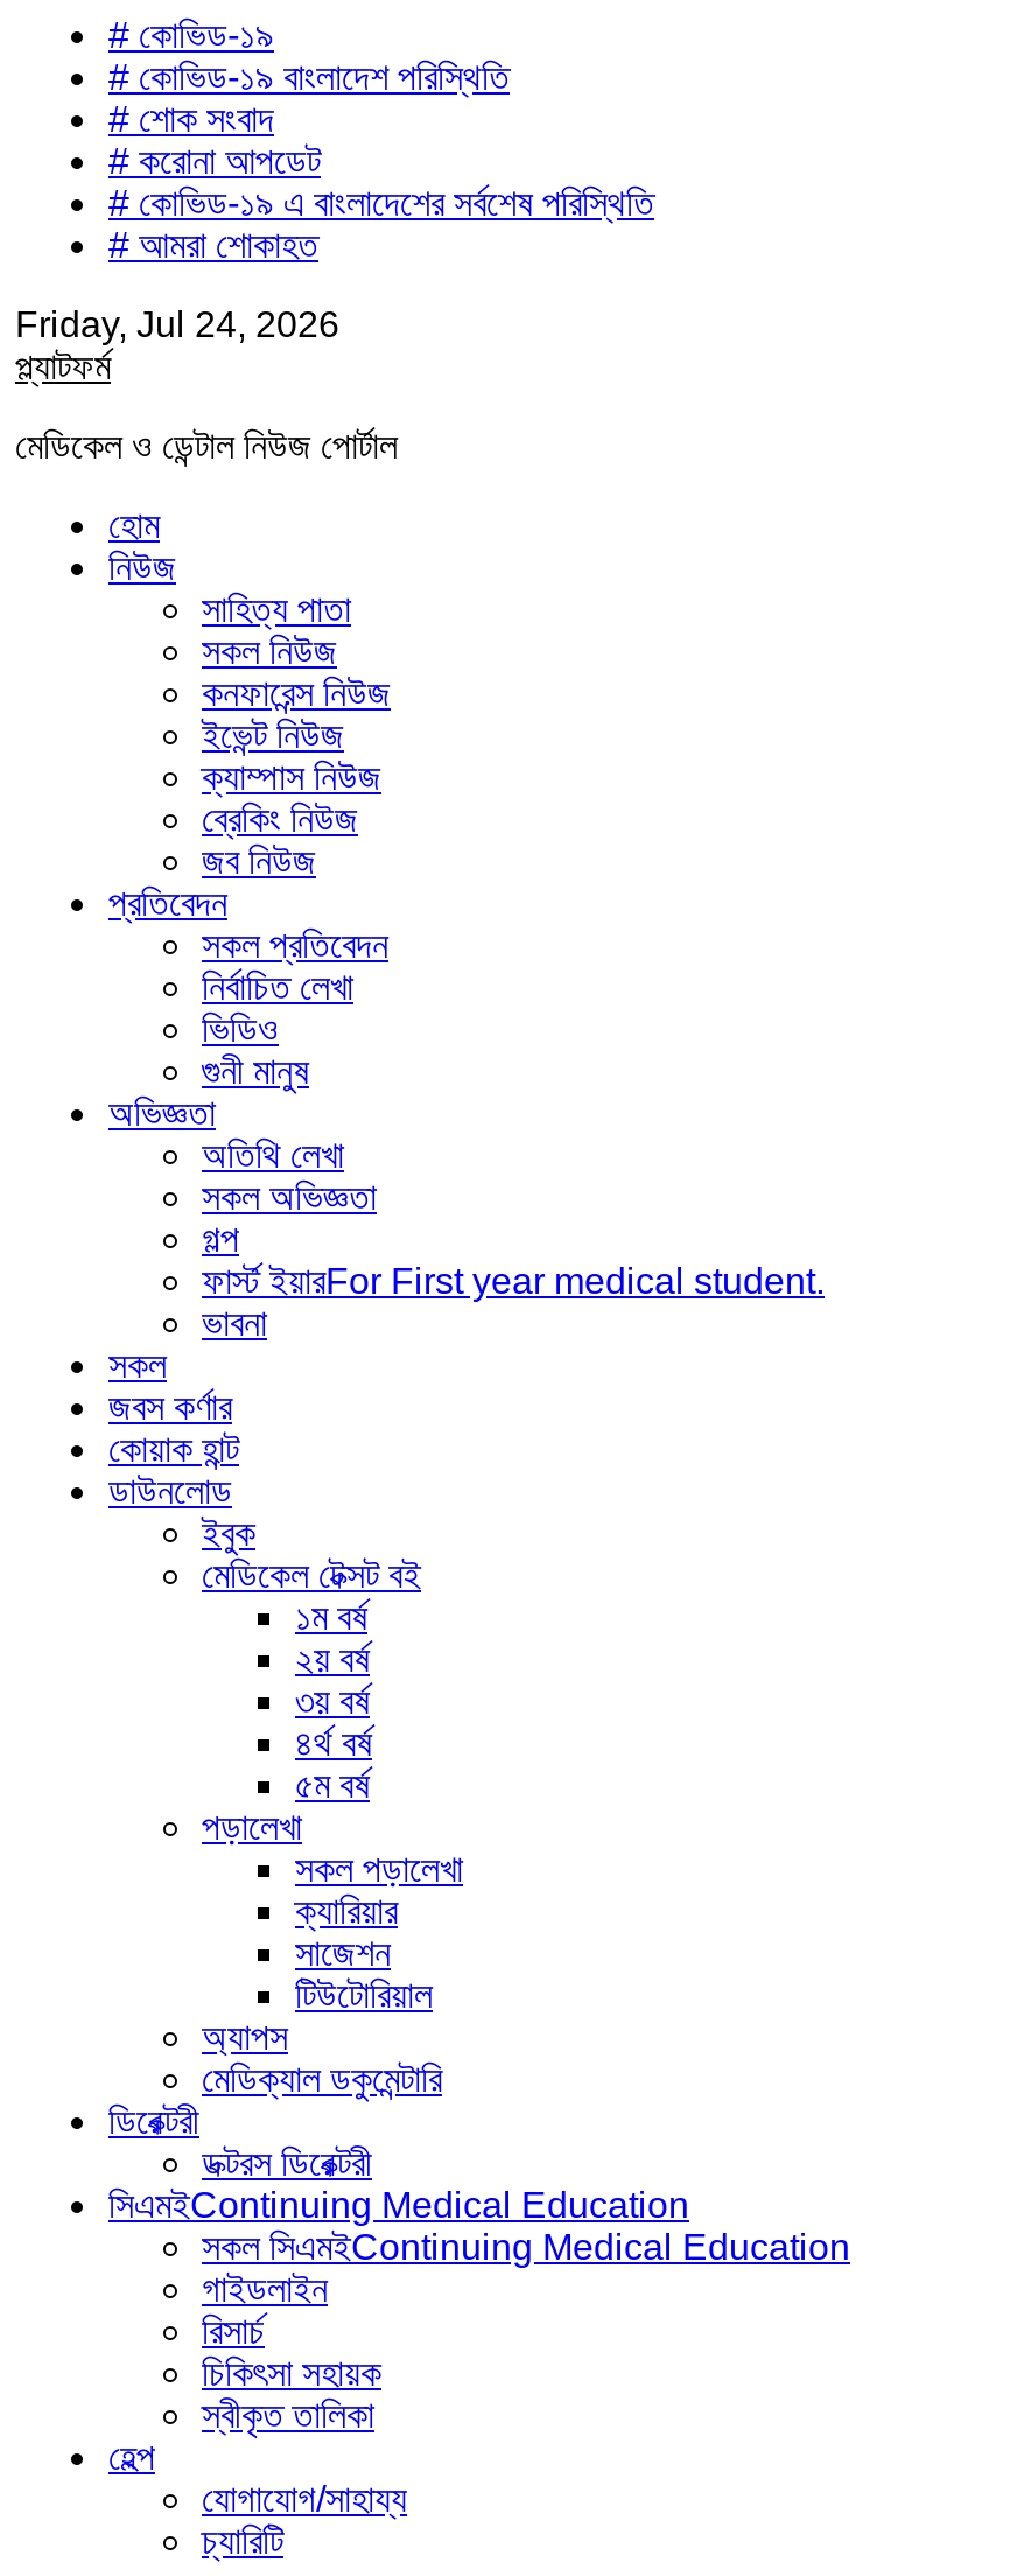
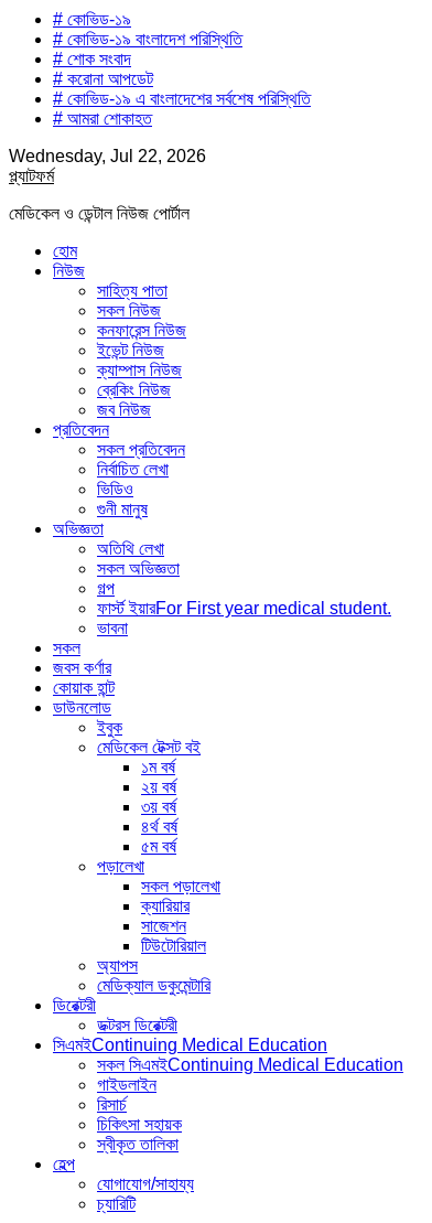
- Friday, Jul 24, 2026
+ Wednesday, Jul 22, 2026
